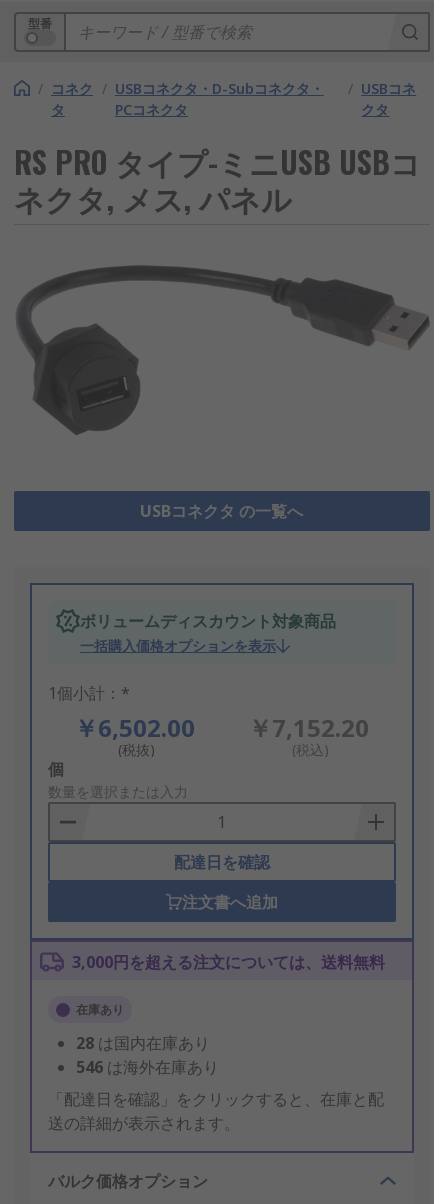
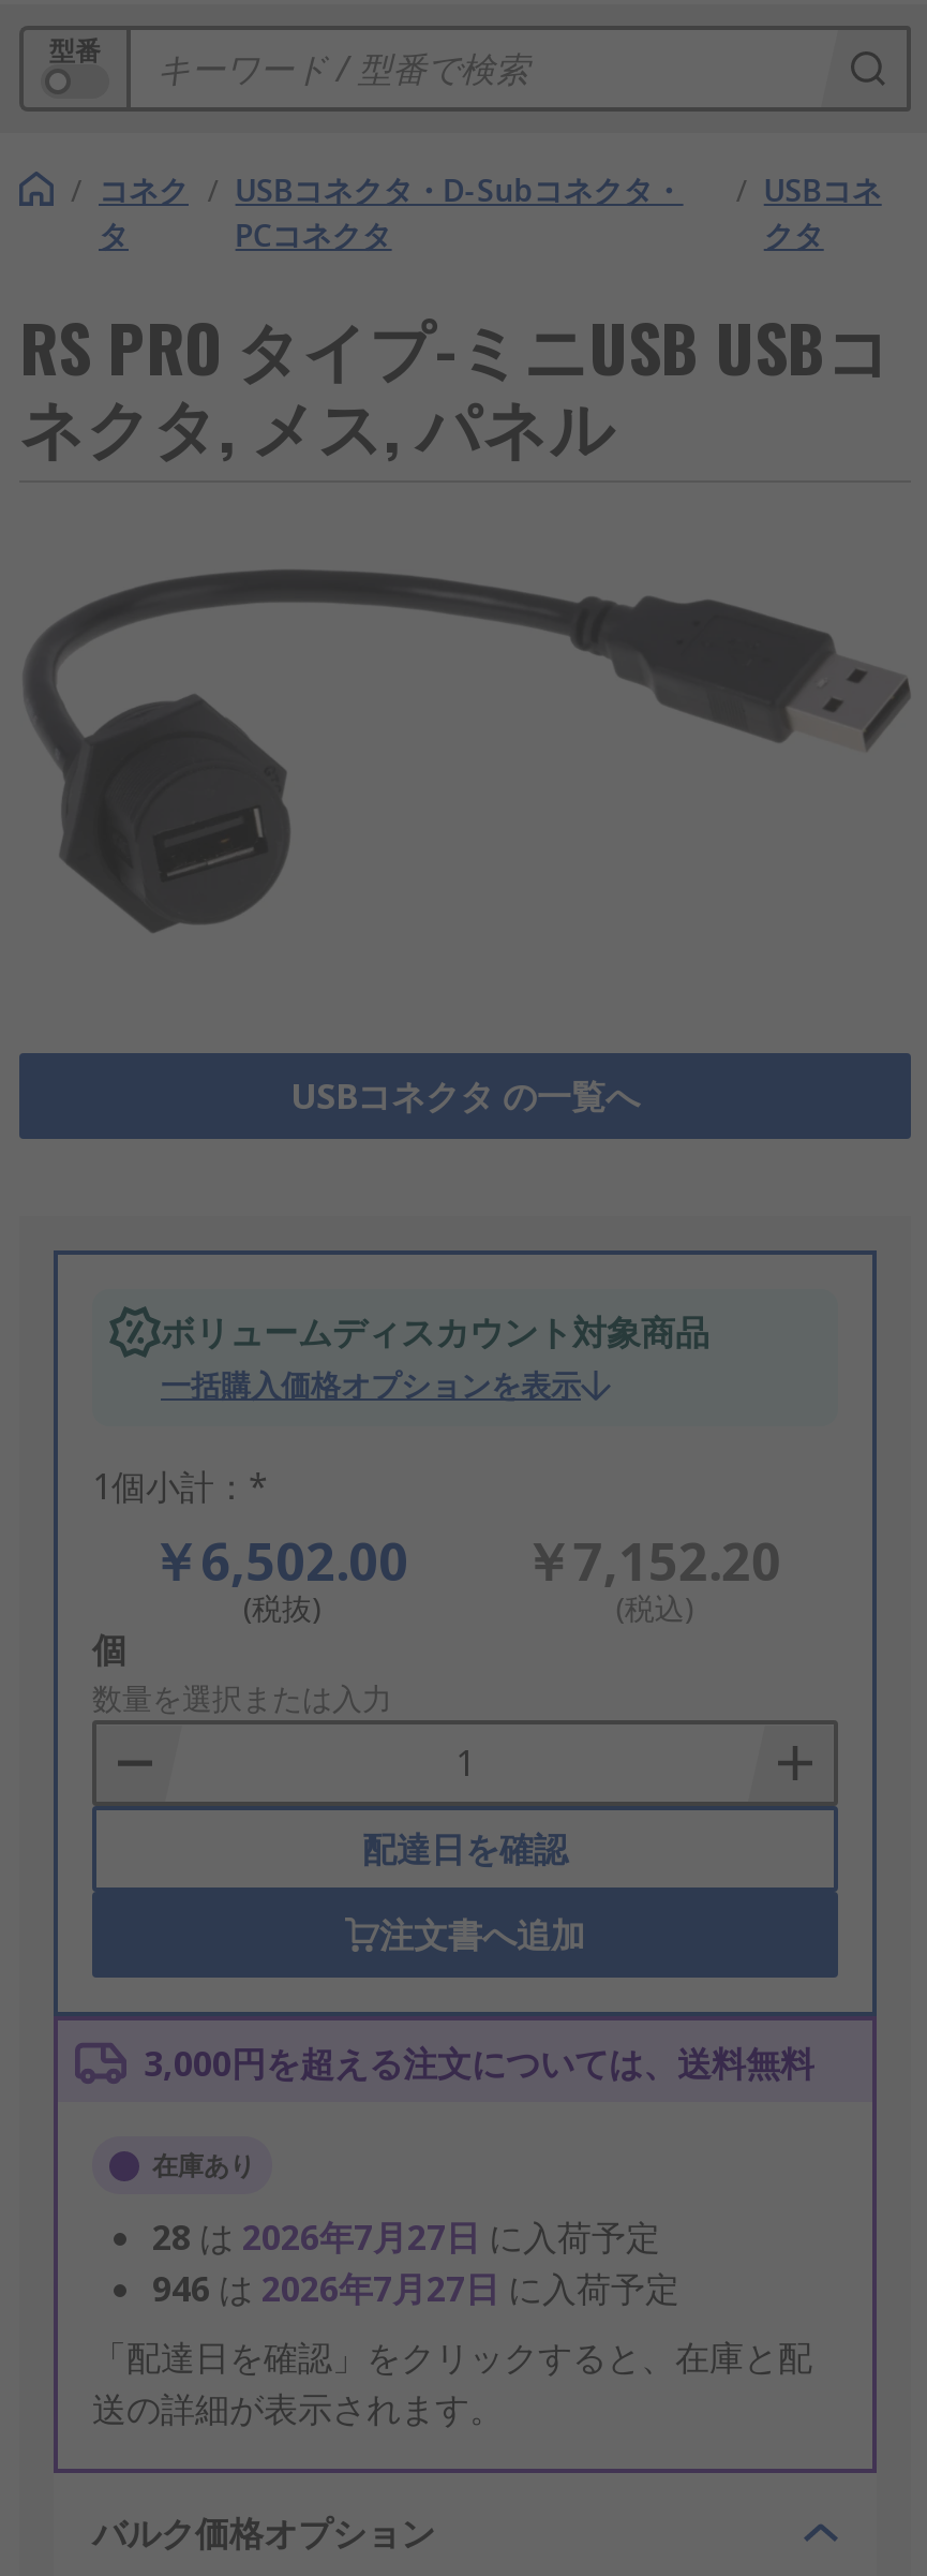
- 28は国内在庫あり
- 546は海外在庫あり
+ 28は2026年7月27日に入荷予定
+ 946は2026年7月27日に入荷予定
